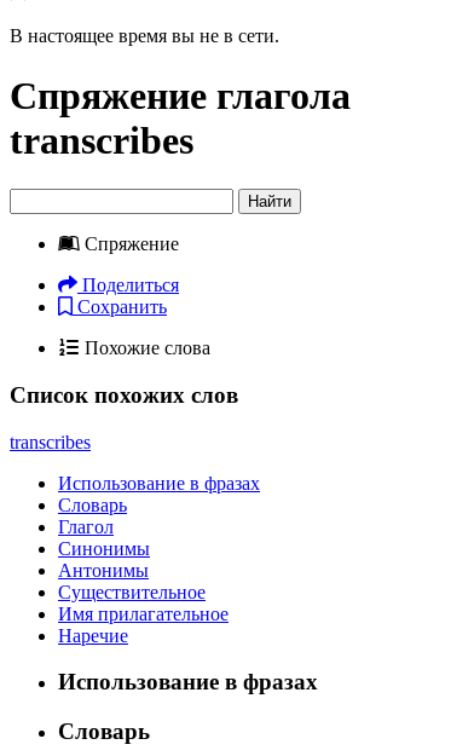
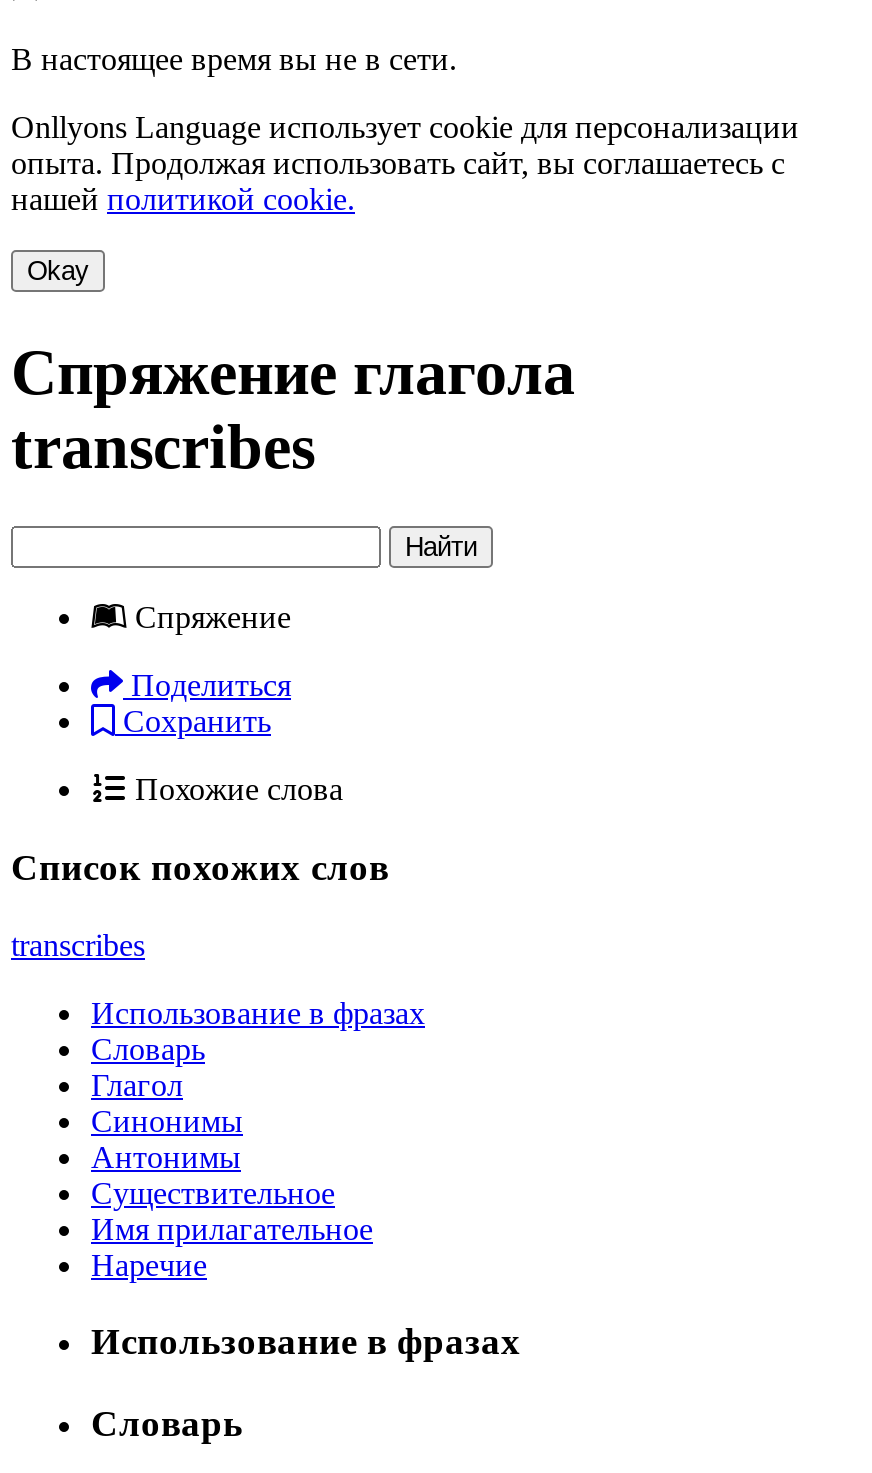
+ Onllyons Language использует cookie для персонализации
+ опыта. Продолжая использовать сайт, вы соглашаетесь с
+ нашей политикой cookie.
+ Okay
